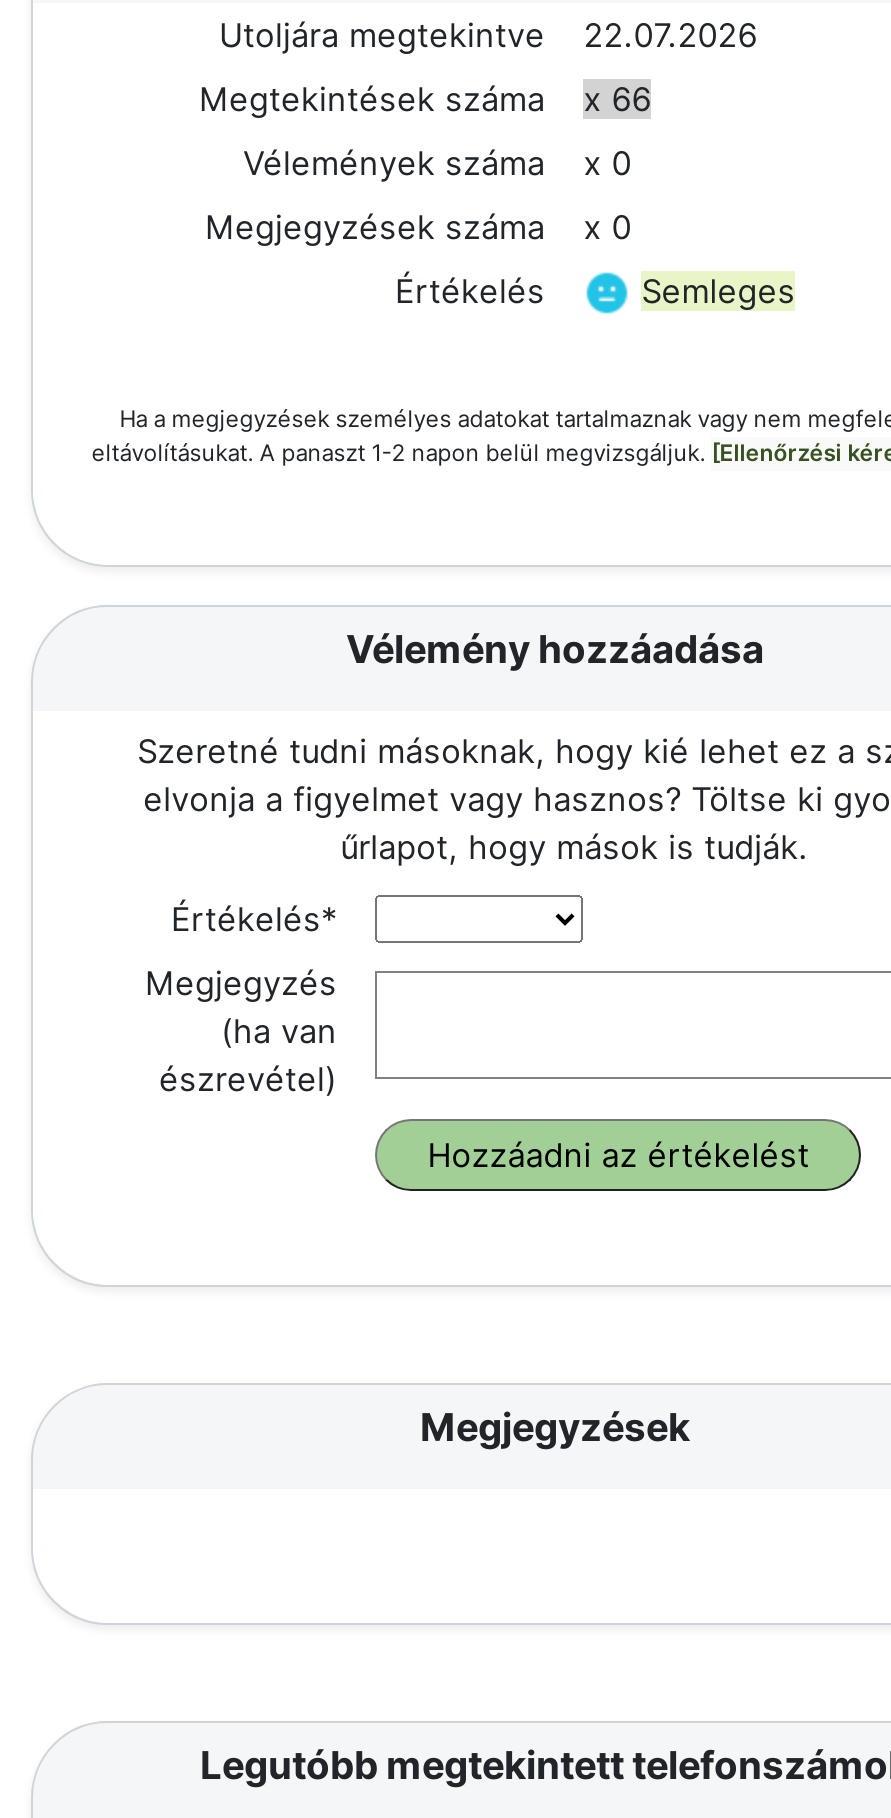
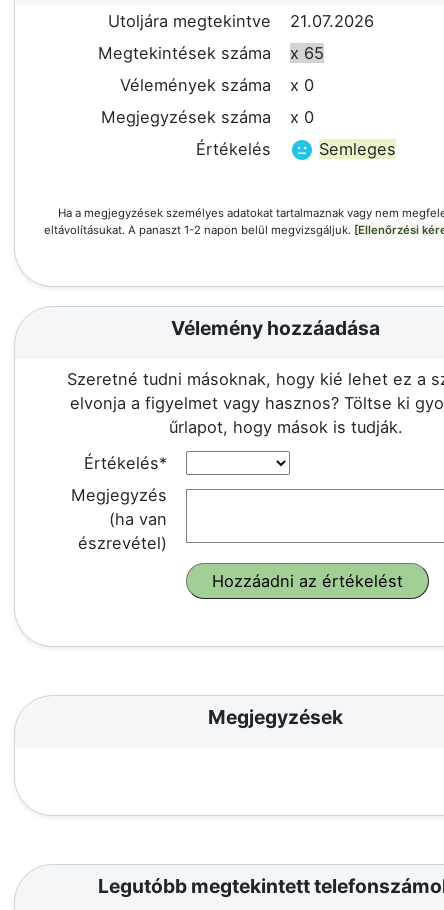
- Utoljára megtekintve 22.07.2026
+ Utoljára megtekintve 21.07.2026

- Megtekintések száma x 66
+ Megtekintések száma x 65
